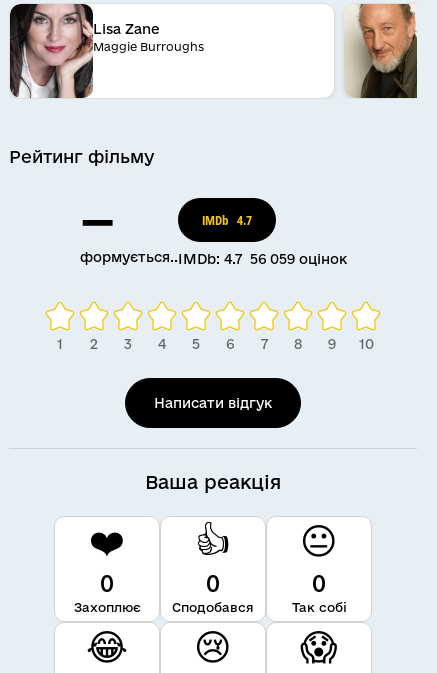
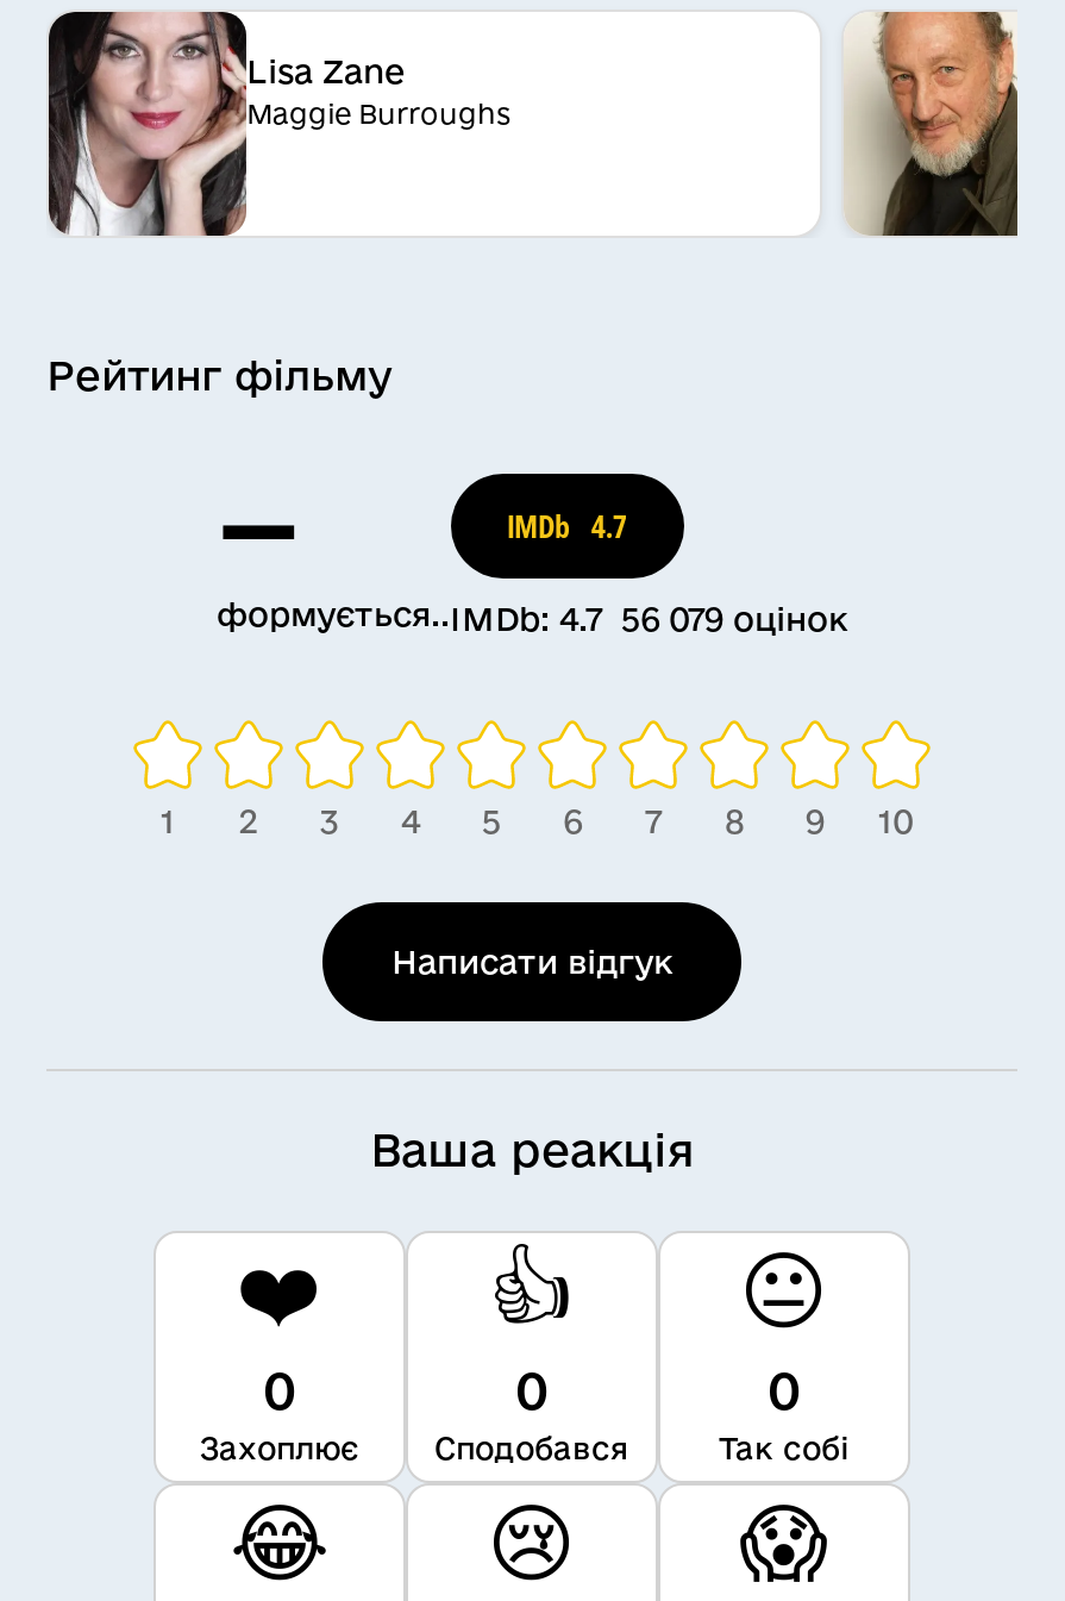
- формується.. IMDb: 4.7 56 059 оцінок
+ формується.. IMDb: 4.7 56 079 оцінок
